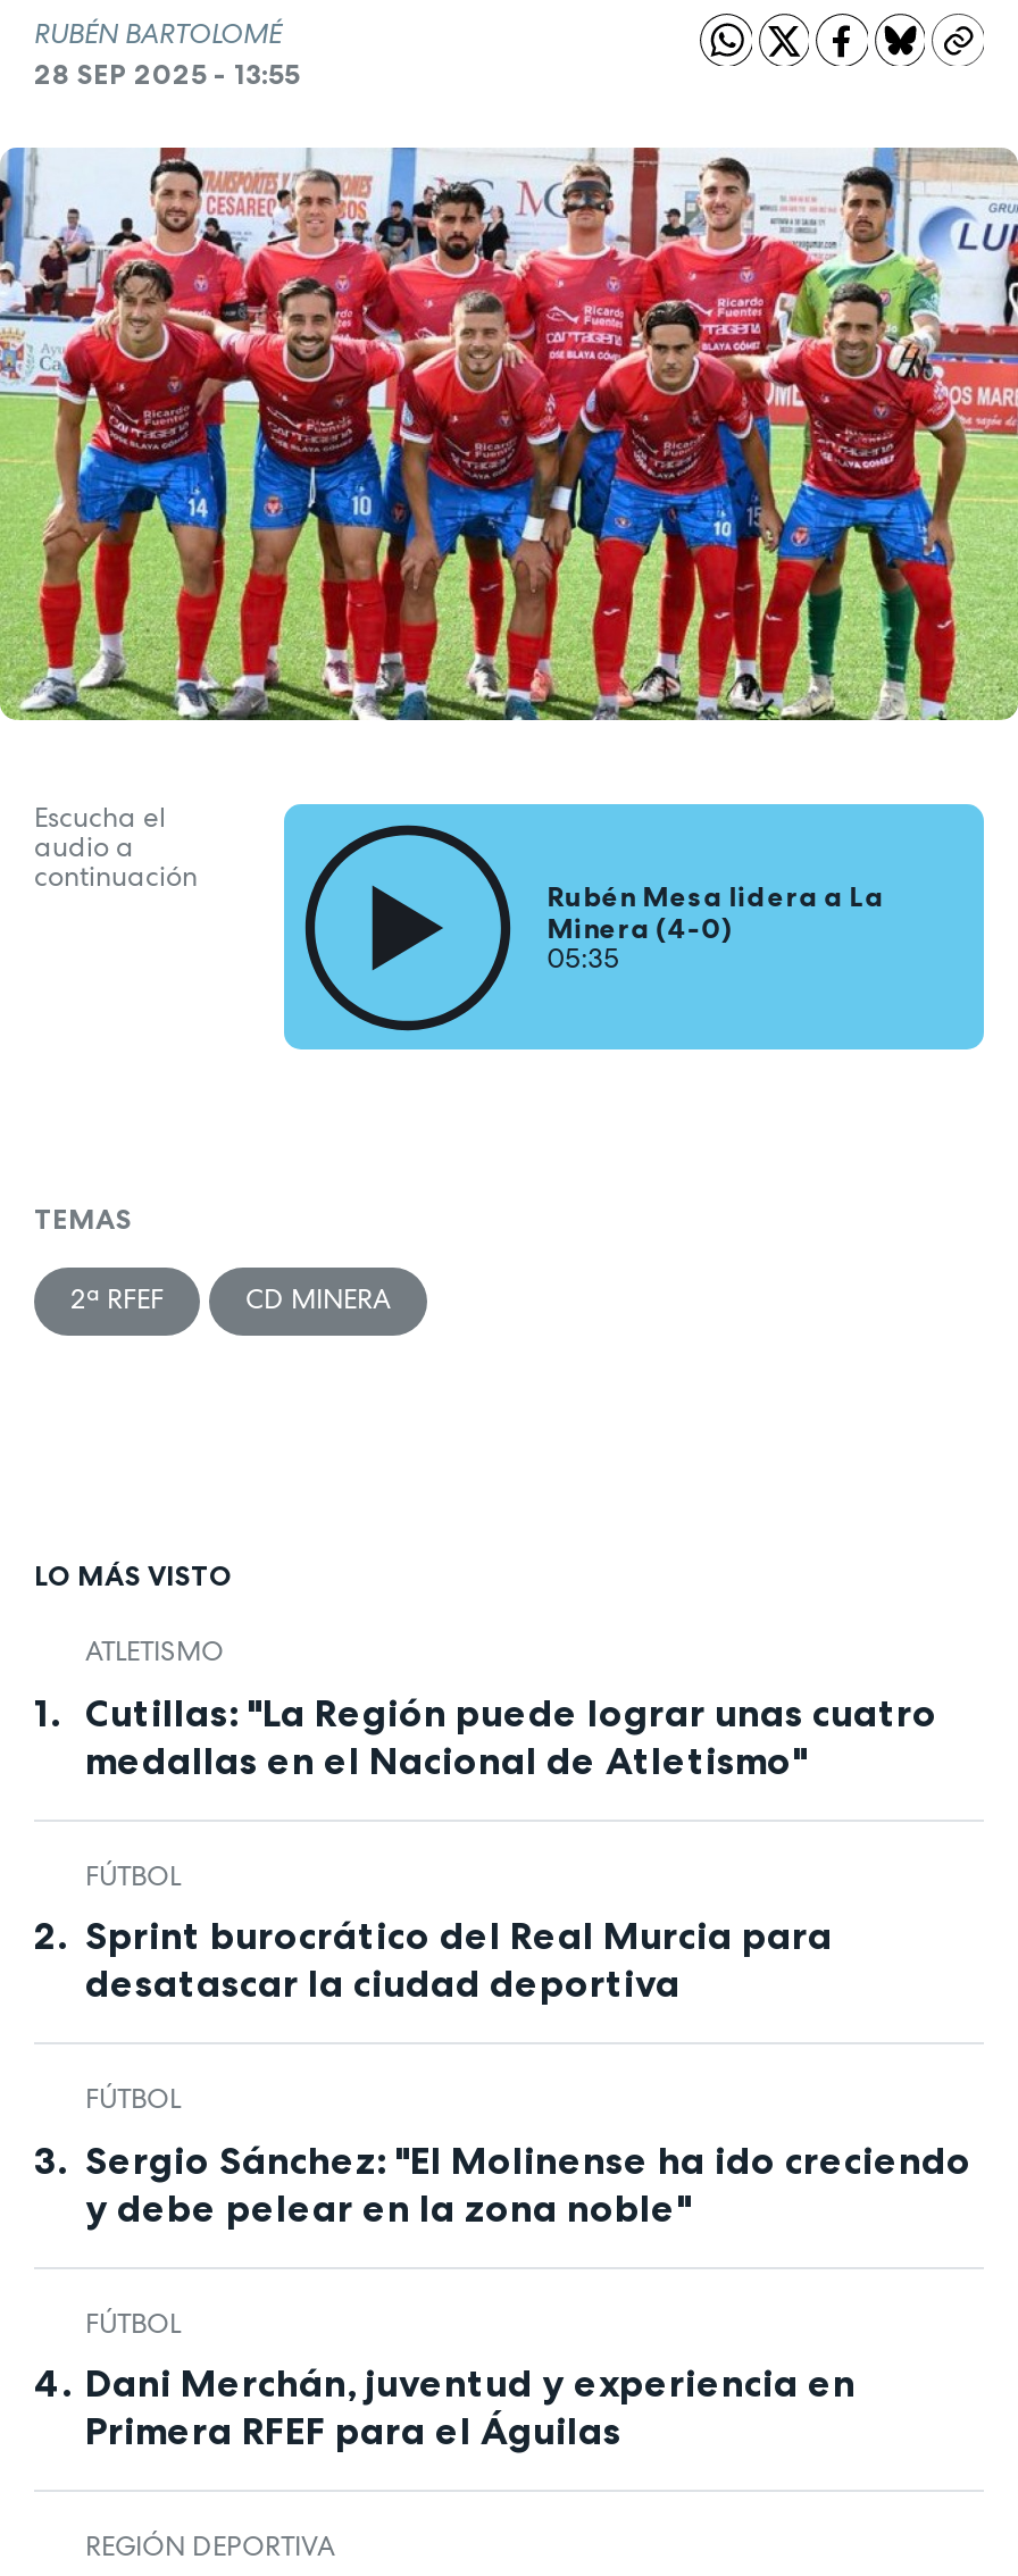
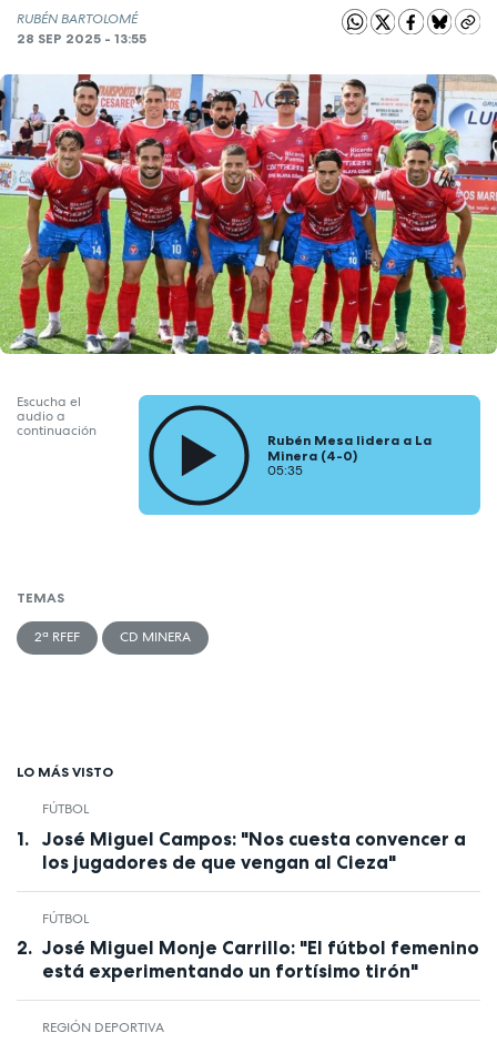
- ATLETISMO
- Cutillas: "La Región puede lograr unas cuatro
- medallas en el Nacional de Atletismo"

- Sprint burocrático del Real Murcia para
- desatascar la ciudad deportiva
+ José Miguel Campos: "Nos cuesta convencer a
+ los jugadores de que vengan al Cieza"

- Sergio Sánchez: "El Molinense ha ido creciendo
- y debe pelear en la zona noble"
- FÚTBOL
- Dani Merchán, juventud y experiencia en
- Primera RFEF para el Águilas
+ José Miguel Monje Carrillo: "El fútbol femenino
+ está experimentando un fortísimo tirón"
